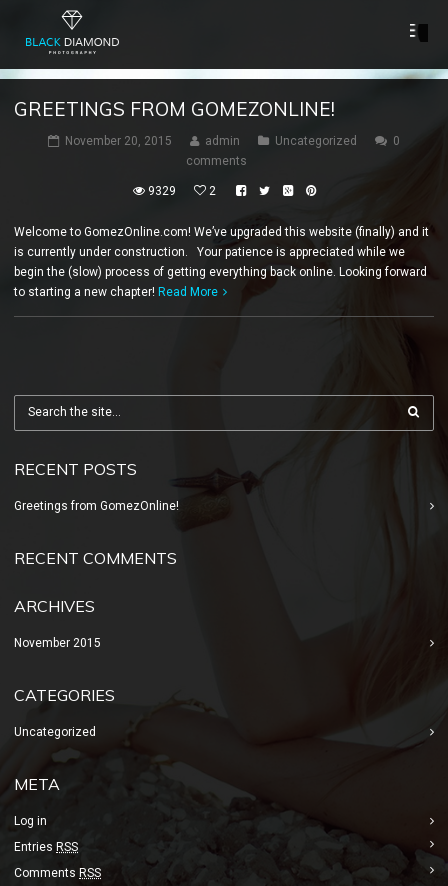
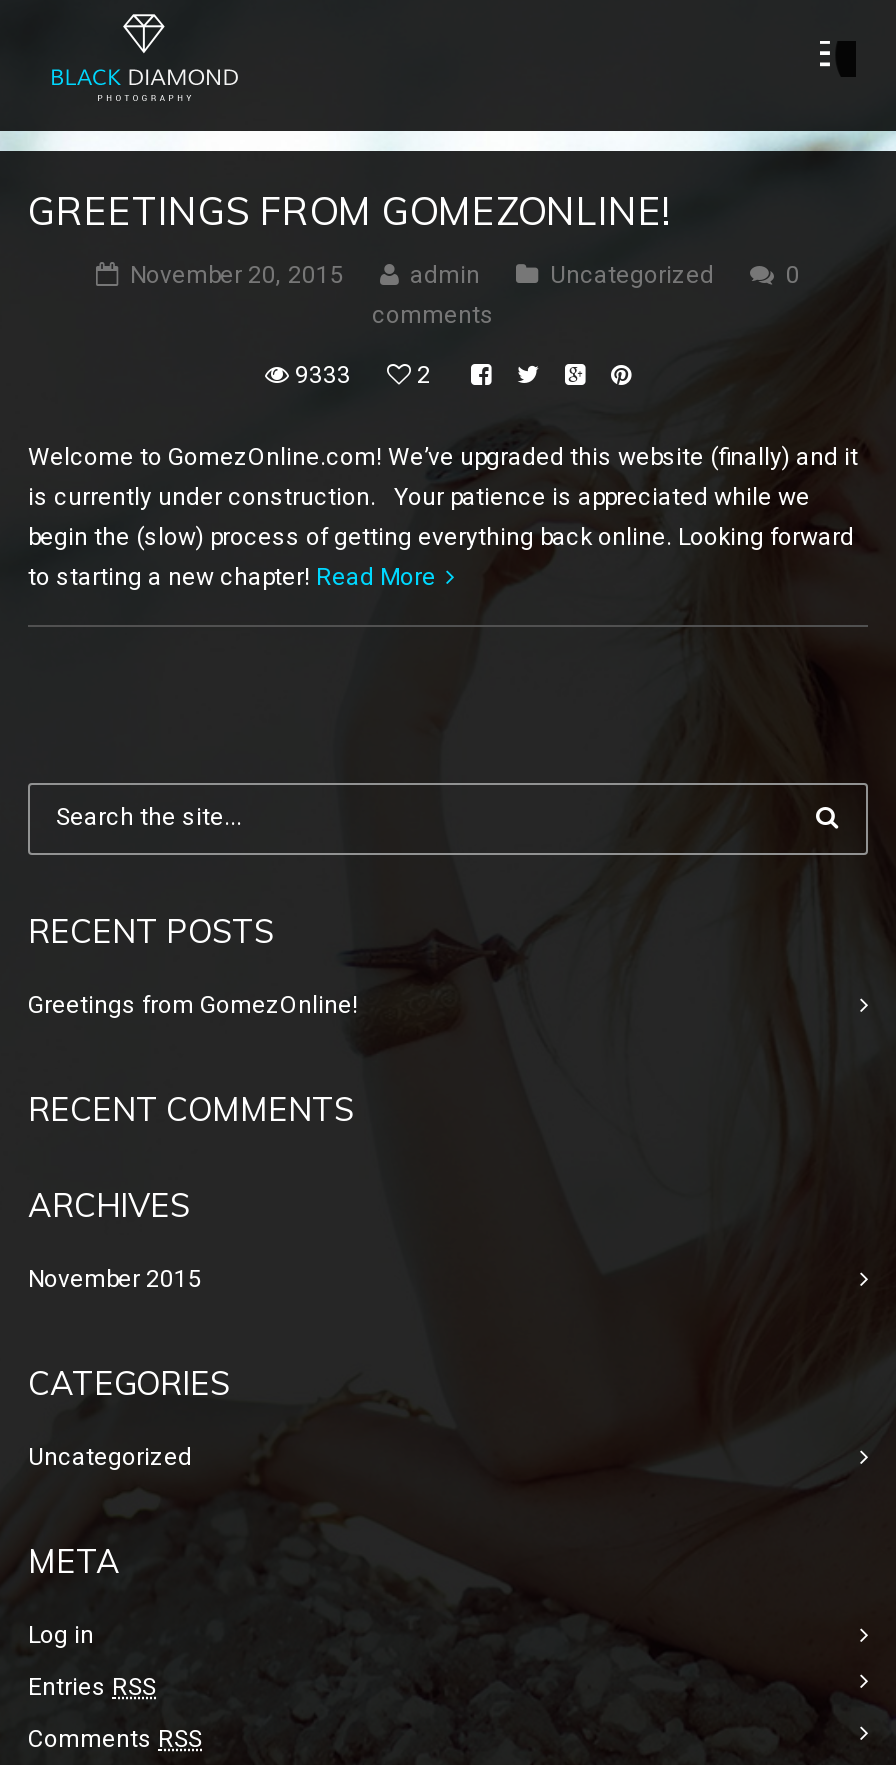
- 9329
+ 9333
